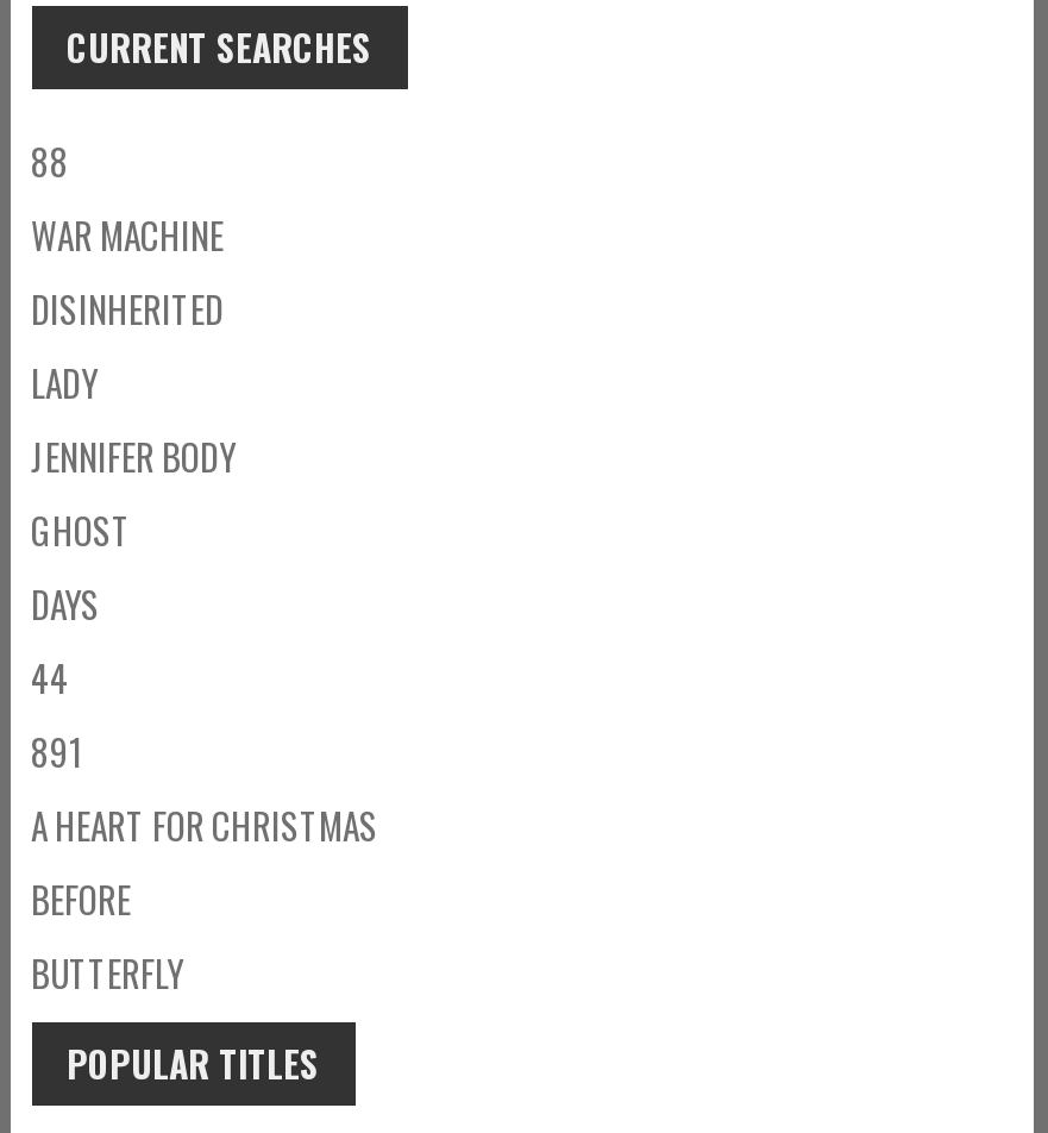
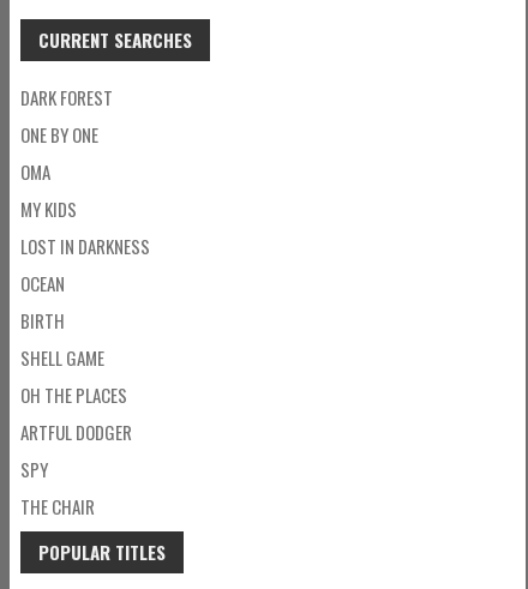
- 88
- WAR MACHINE
- DISINHERITED
- LADY
- JENNIFER BODY
- GHOST
- DAYS
- 44
- 891
- A HEART FOR CHRISTMAS
- BEFORE
- BUTTERFLY
+ DARK FOREST
+ ONE BY ONE
+ OMA
+ MY KIDS
+ LOST IN DARKNESS
+ OCEAN
+ BIRTH
+ SHELL GAME
+ OH THE PLACES
+ ARTFUL DODGER
+ SPY
+ THE CHAIR
